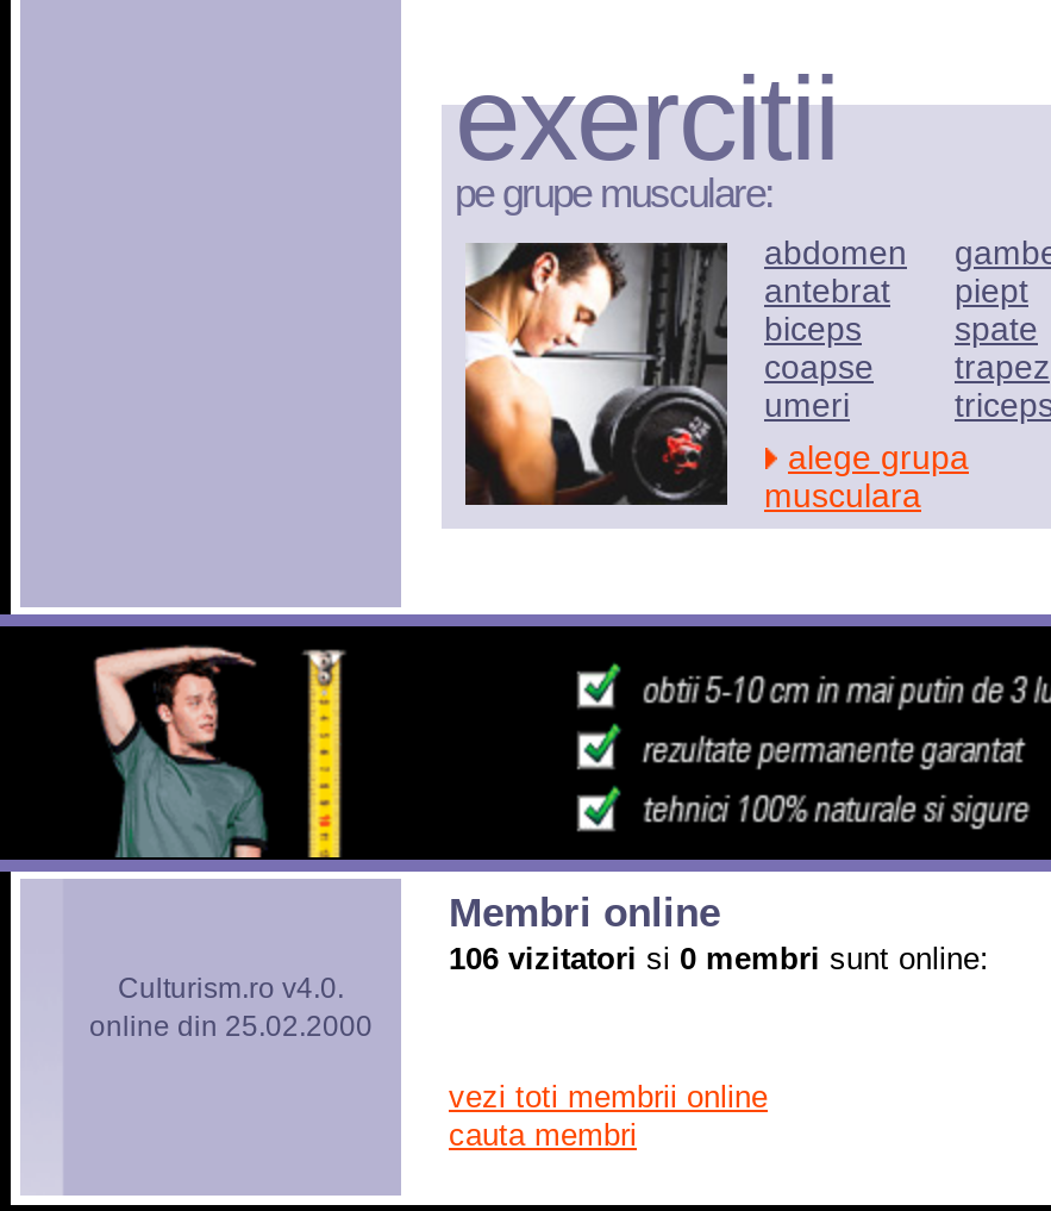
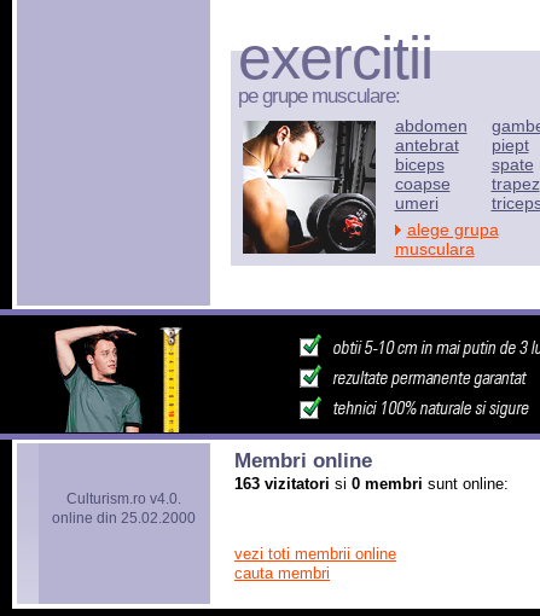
- 106 vizitatori si 0 membri sunt online:
+ 163 vizitatori si 0 membri sunt online:
